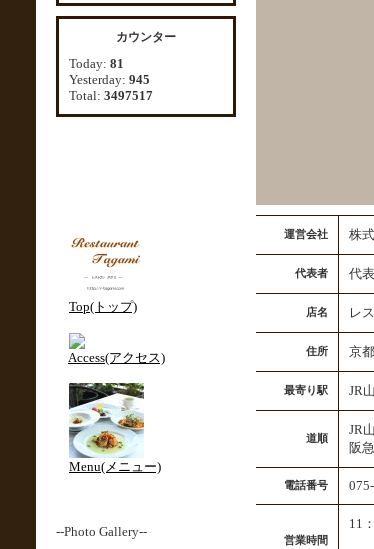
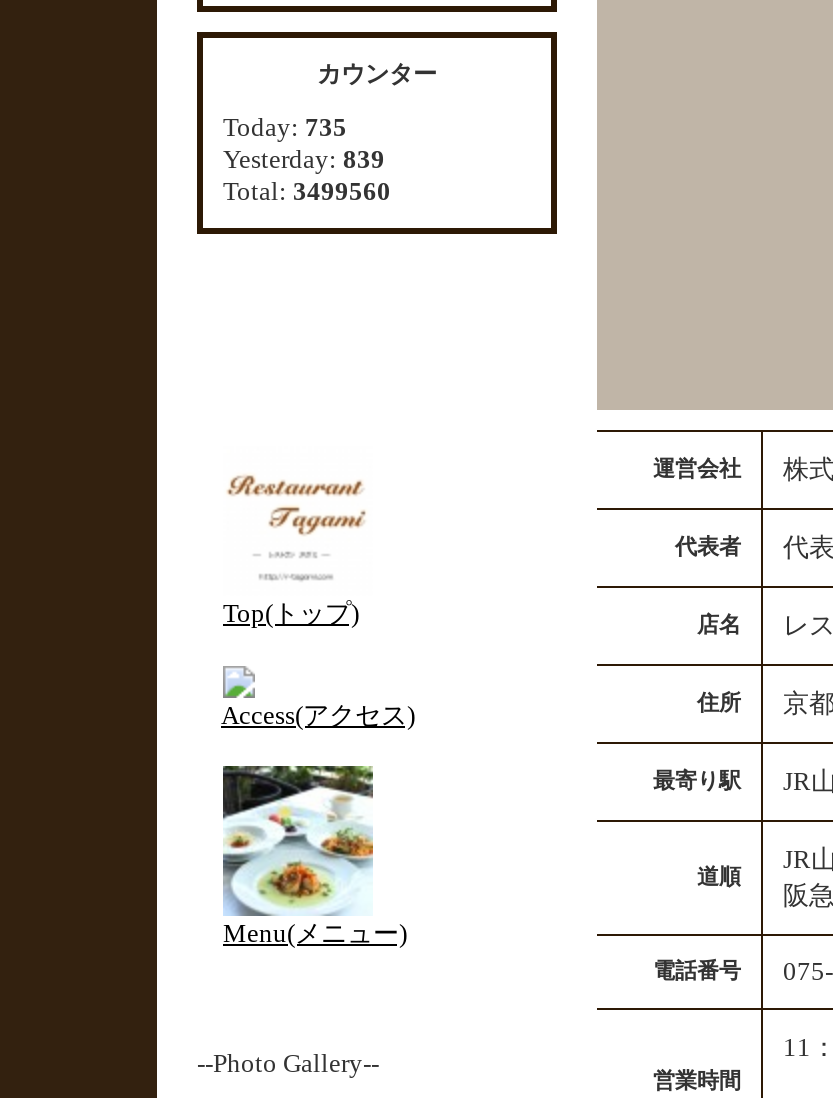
- Today: 81
+ Today: 735

- Yesterday: 945
+ Yesterday: 839

- Total: 3497517
+ Total: 3499560
